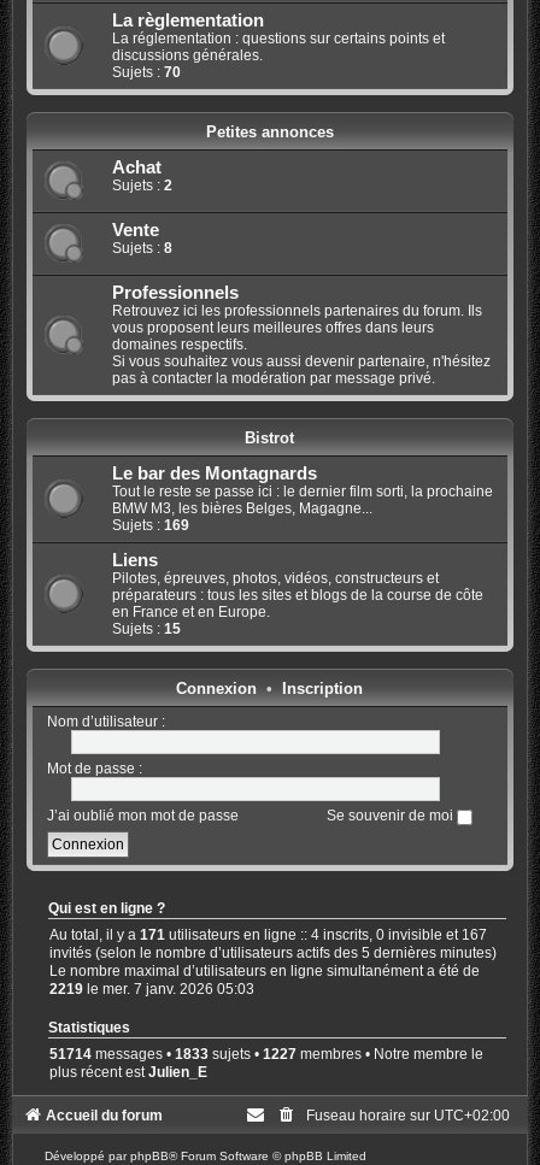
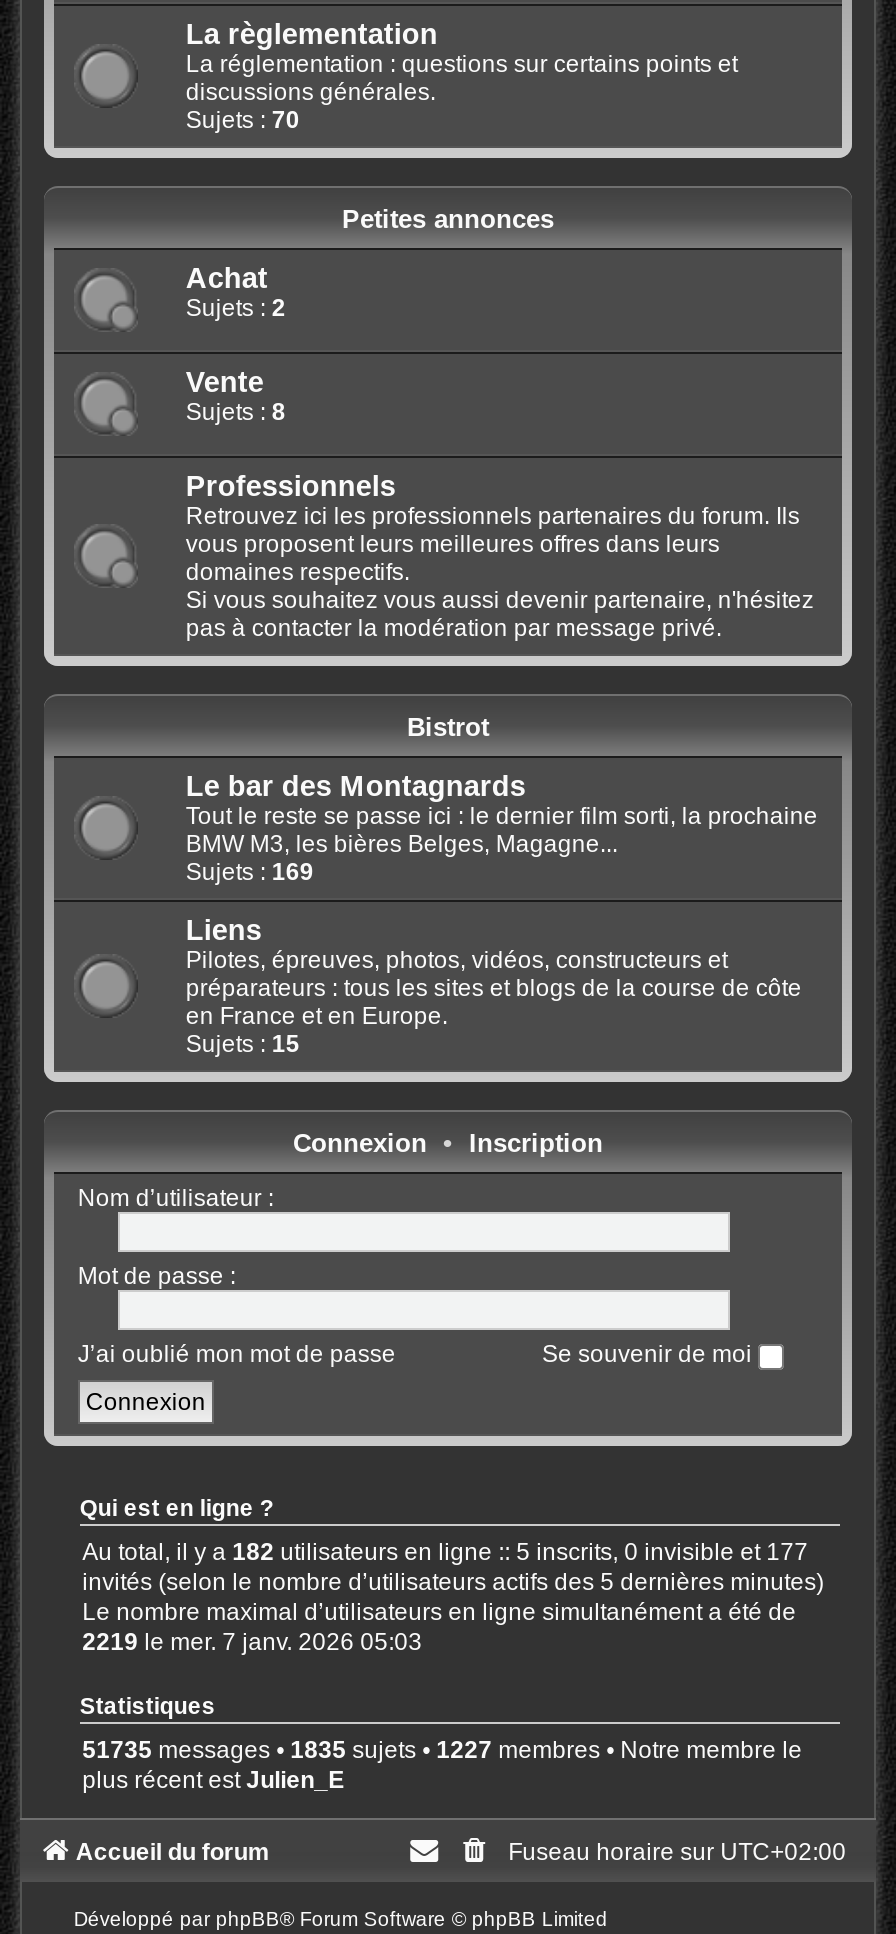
- Au total, il y a 171 utilisateurs en ligne :: 4 inscrits, 0 invisible et 167
+ Au total, il y a 182 utilisateurs en ligne :: 5 inscrits, 0 invisible et 177

- 51714 messages • 1833 sujets • 1227 membres • Notre membre le
+ 51735 messages • 1835 sujets • 1227 membres • Notre membre le
